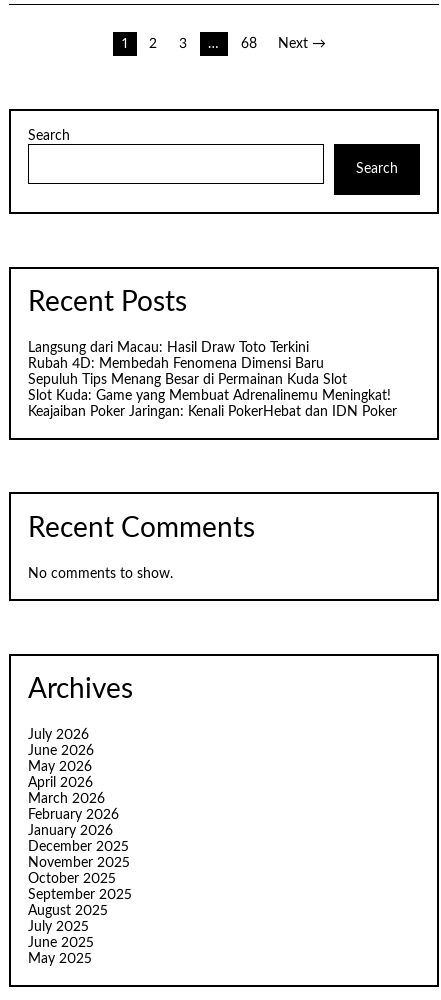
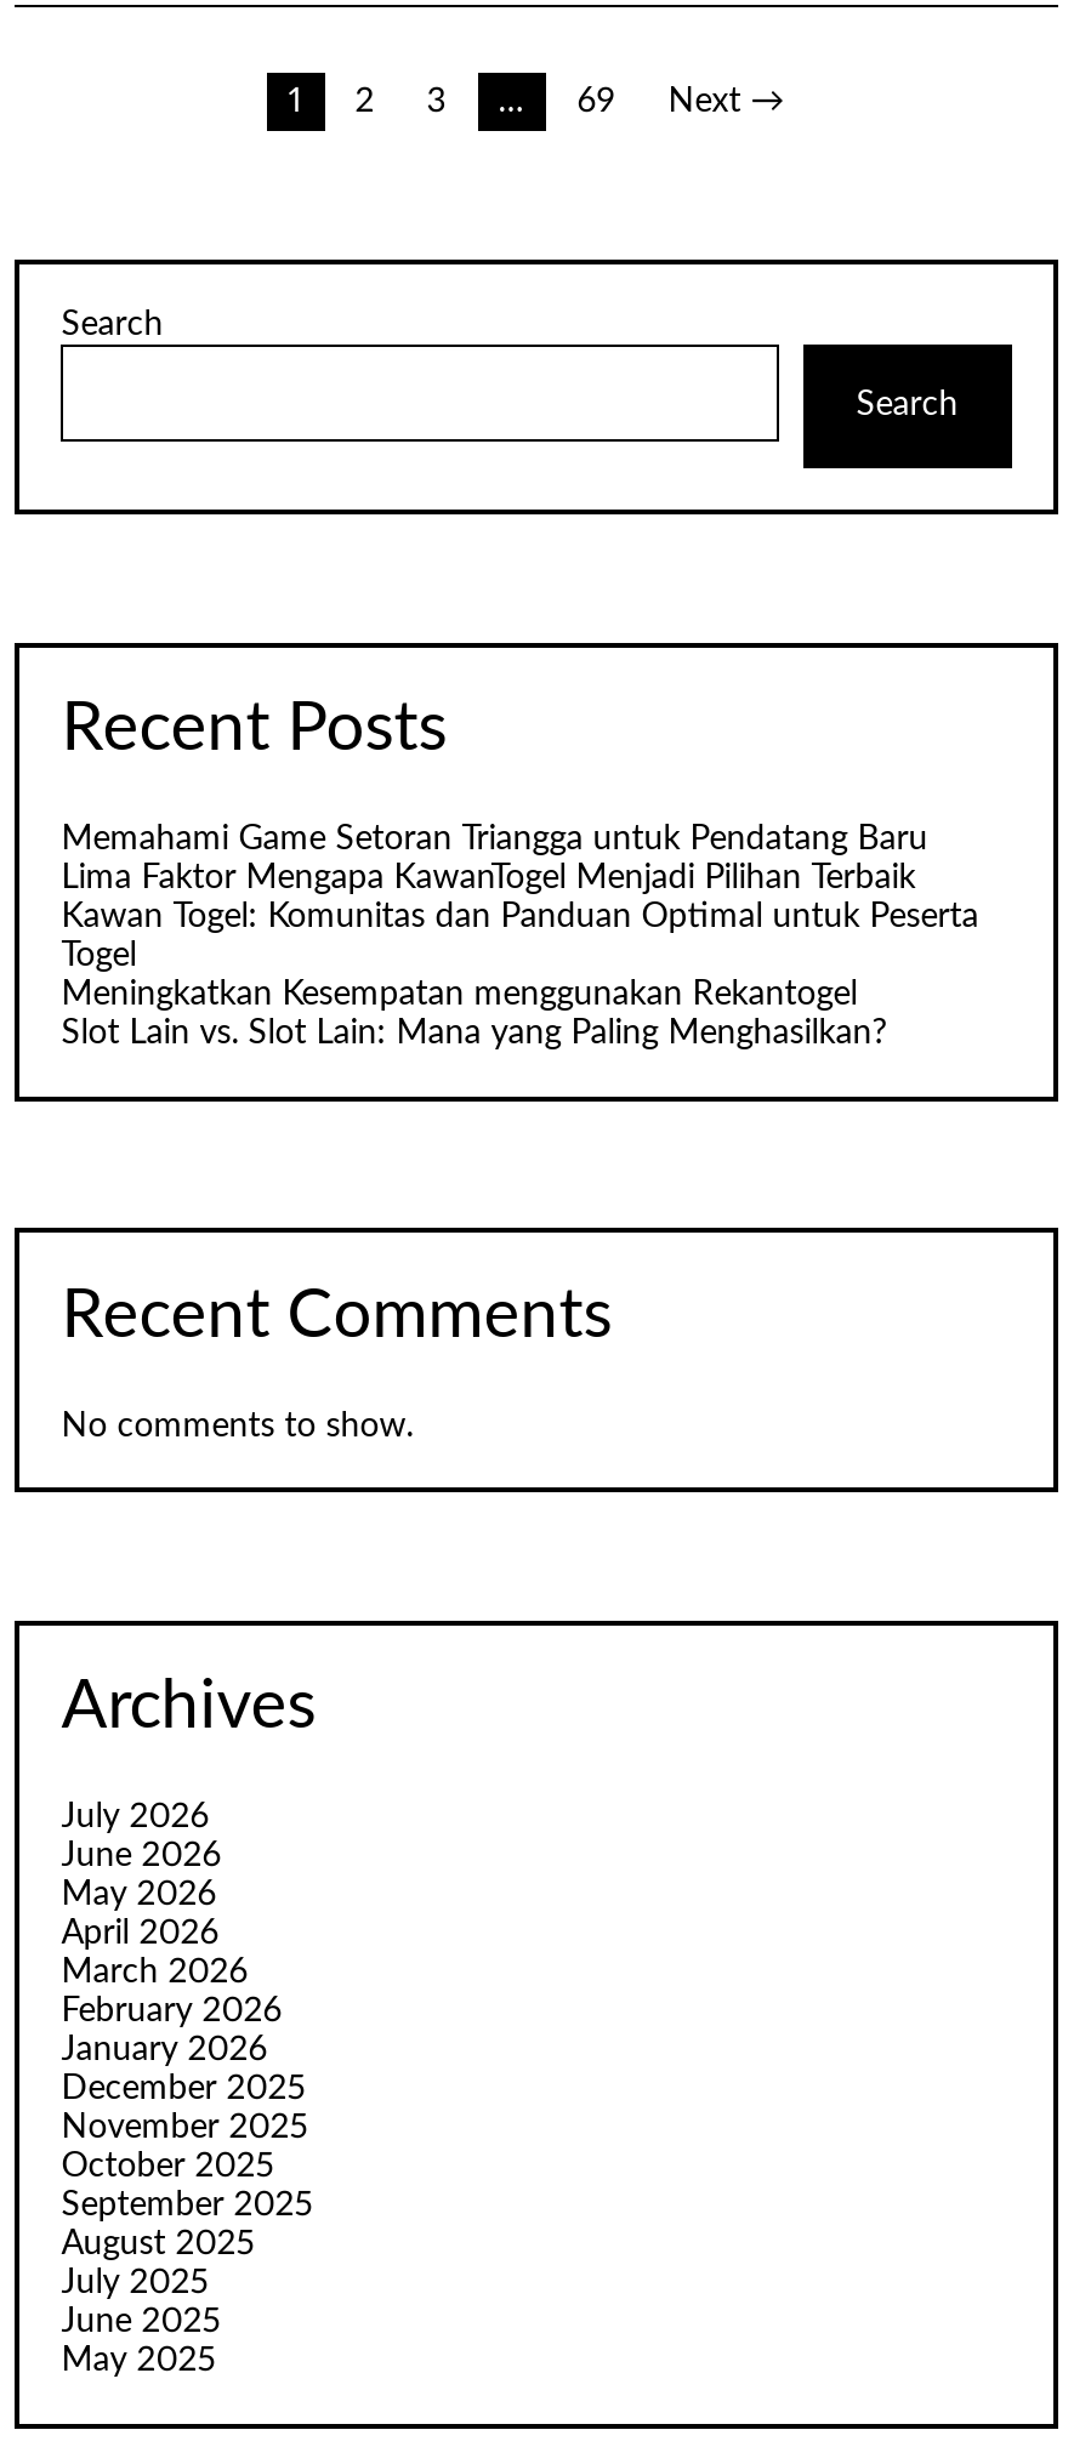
- 68
+ 69

- Langsung dari Macau: Hasil Draw Toto Terkini
- Rubah 4D: Membedah Fenomena Dimensi Baru
- Sepuluh Tips Menang Besar di Permainan Kuda Slot
- Slot Kuda: Game yang Membuat Adrenalinemu Meningkat!
- Keajaiban Poker Jaringan: Kenali PokerHebat dan IDN Poker
+ Memahami Game Setoran Triangga untuk Pendatang Baru
+ Lima Faktor Mengapa KawanTogel Menjadi Pilihan Terbaik
+ Kawan Togel: Komunitas dan Panduan Optimal untuk Peserta
+ Togel
+ Meningkatkan Kesempatan menggunakan Rekantogel
+ Slot Lain vs. Slot Lain: Mana yang Paling Menghasilkan?
